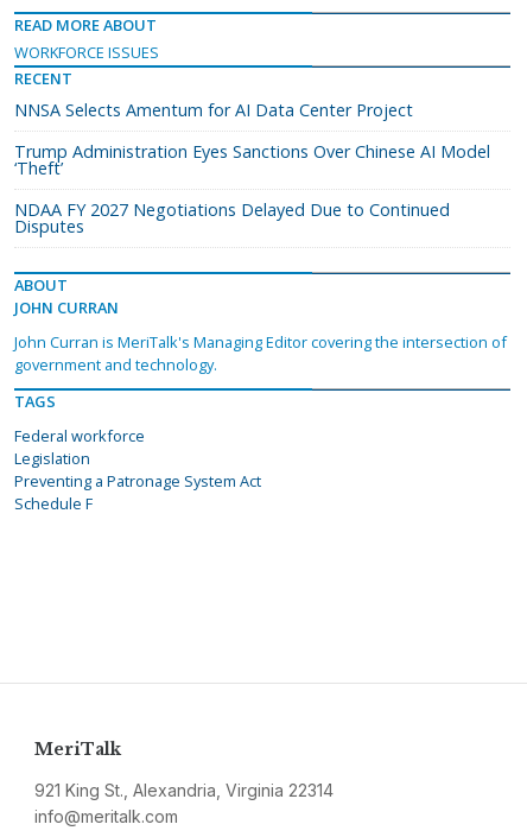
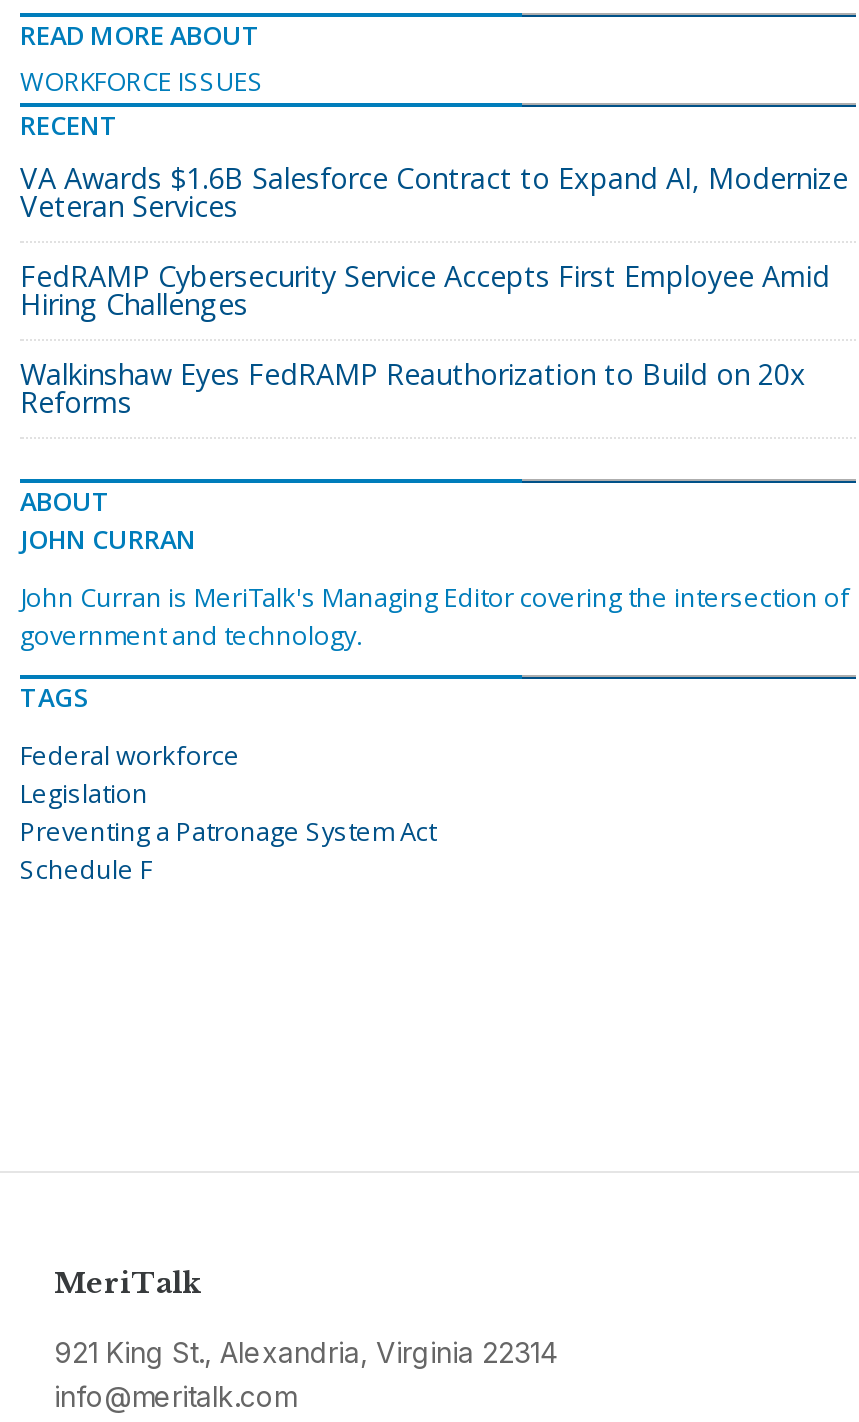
- NNSA Selects Amentum for AI Data Center Project
+ VA Awards $1.6B Salesforce Contract to Expand AI, Modernize
+ Veteran Services

- Trump Administration Eyes Sanctions Over Chinese AI Model
- ‘Theft’
+ FedRAMP Cybersecurity Service Accepts First Employee Amid
+ Hiring Challenges

- NDAA FY 2027 Negotiations Delayed Due to Continued
- Disputes
+ Walkinshaw Eyes FedRAMP Reauthorization to Build on 20x
+ Reforms
